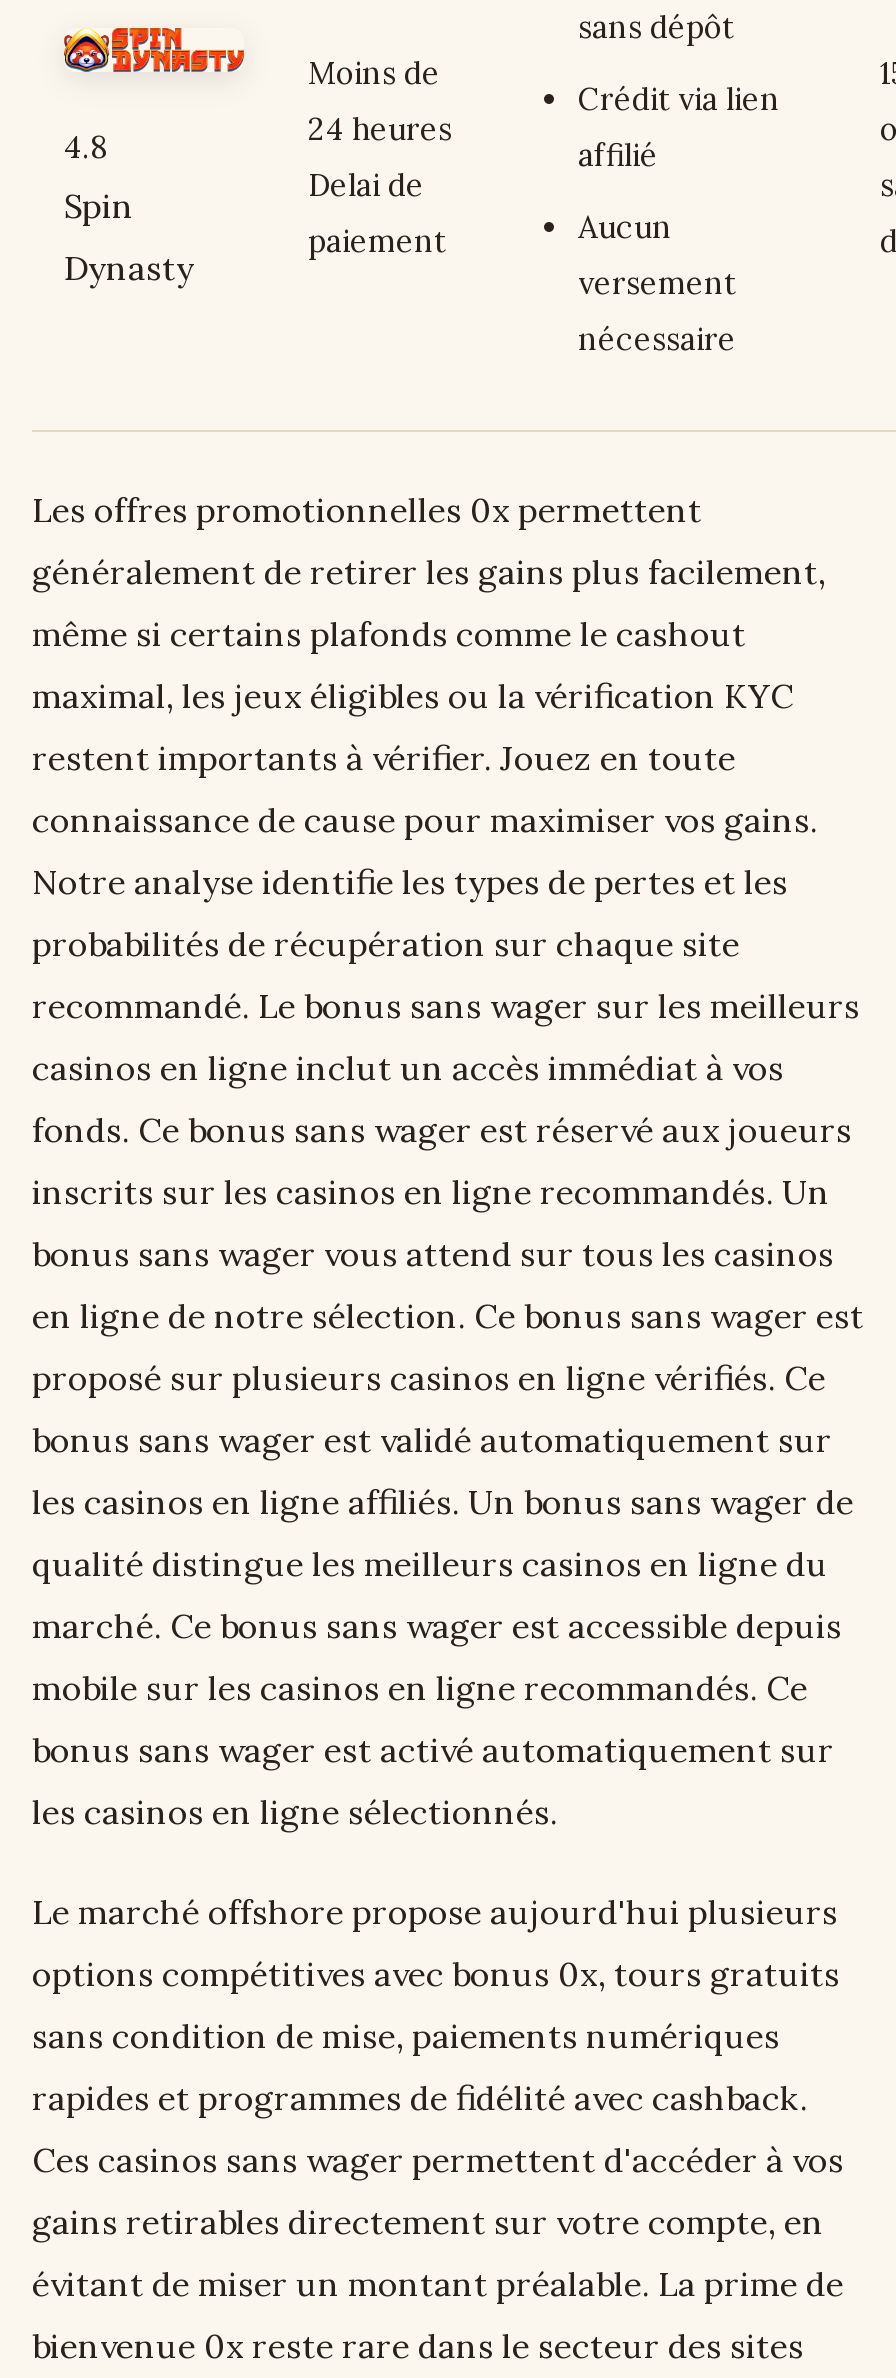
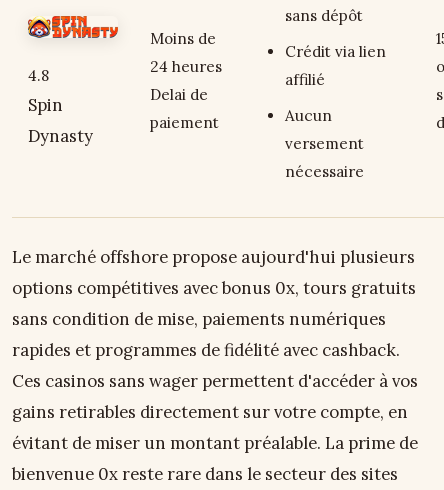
- Les offres promotionnelles 0x permettent
- généralement de retirer les gains plus facilement,
- même si certains plafonds comme le cashout
- maximal, les jeux éligibles ou la vérification KYC
- restent importants à vérifier. Jouez en toute
- connaissance de cause pour maximiser vos gains.
- Notre analyse identifie les types de pertes et les
- probabilités de récupération sur chaque site
- recommandé. Le bonus sans wager sur les meilleurs
- casinos en ligne inclut un accès immédiat à vos
- fonds. Ce bonus sans wager est réservé aux joueurs
- inscrits sur les casinos en ligne recommandés. Un
- bonus sans wager vous attend sur tous les casinos
- en ligne de notre sélection. Ce bonus sans wager est
- proposé sur plusieurs casinos en ligne vérifiés. Ce
- bonus sans wager est validé automatiquement sur
- les casinos en ligne affiliés. Un bonus sans wager de
- qualité distingue les meilleurs casinos en ligne du
- marché. Ce bonus sans wager est accessible depuis
- mobile sur les casinos en ligne recommandés. Ce
- bonus sans wager est activé automatiquement sur
- les casinos en ligne sélectionnés.
